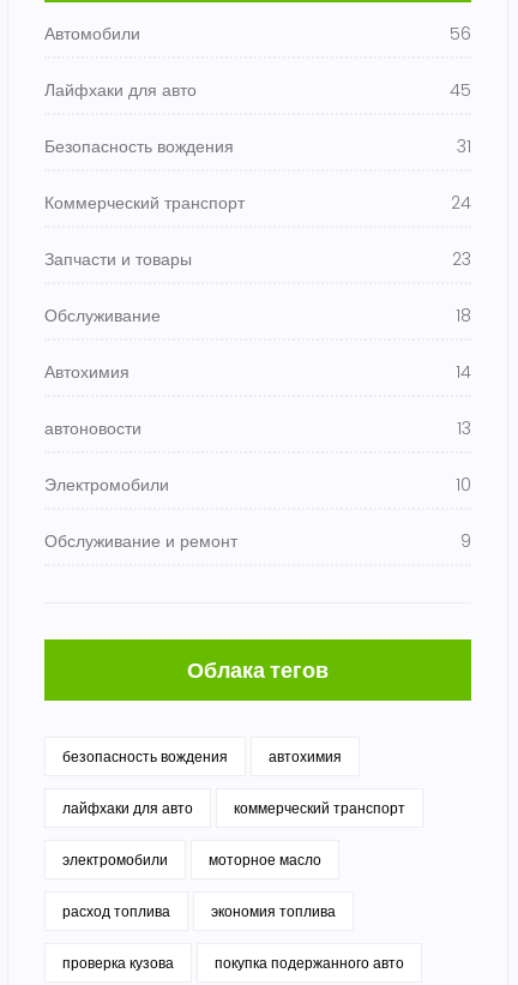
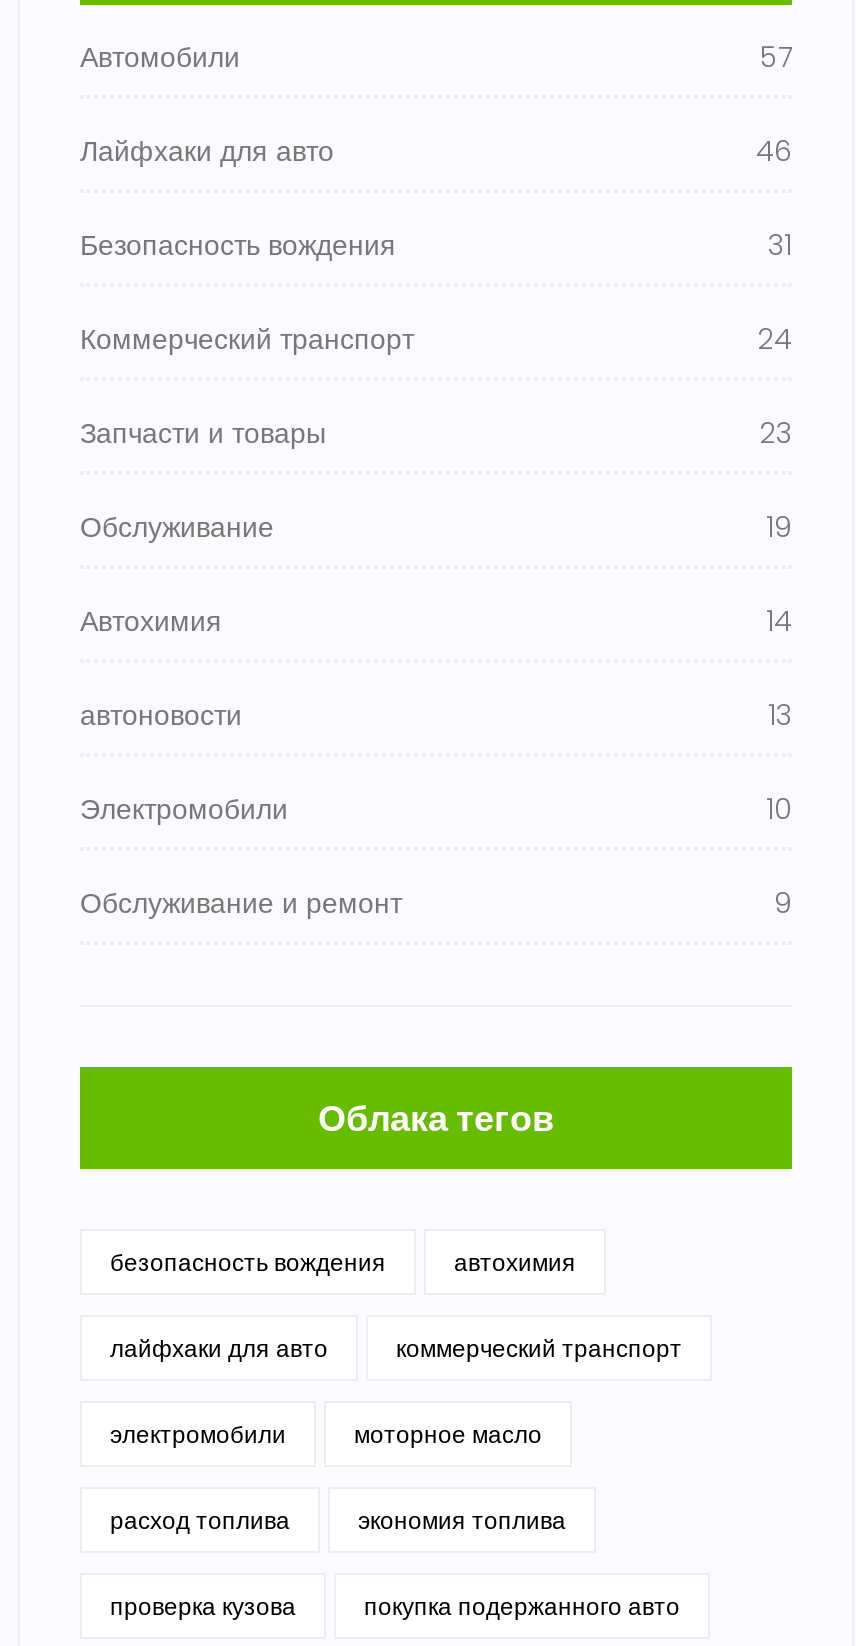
- 56
+ 57

- 45
+ 46

- 18
+ 19
